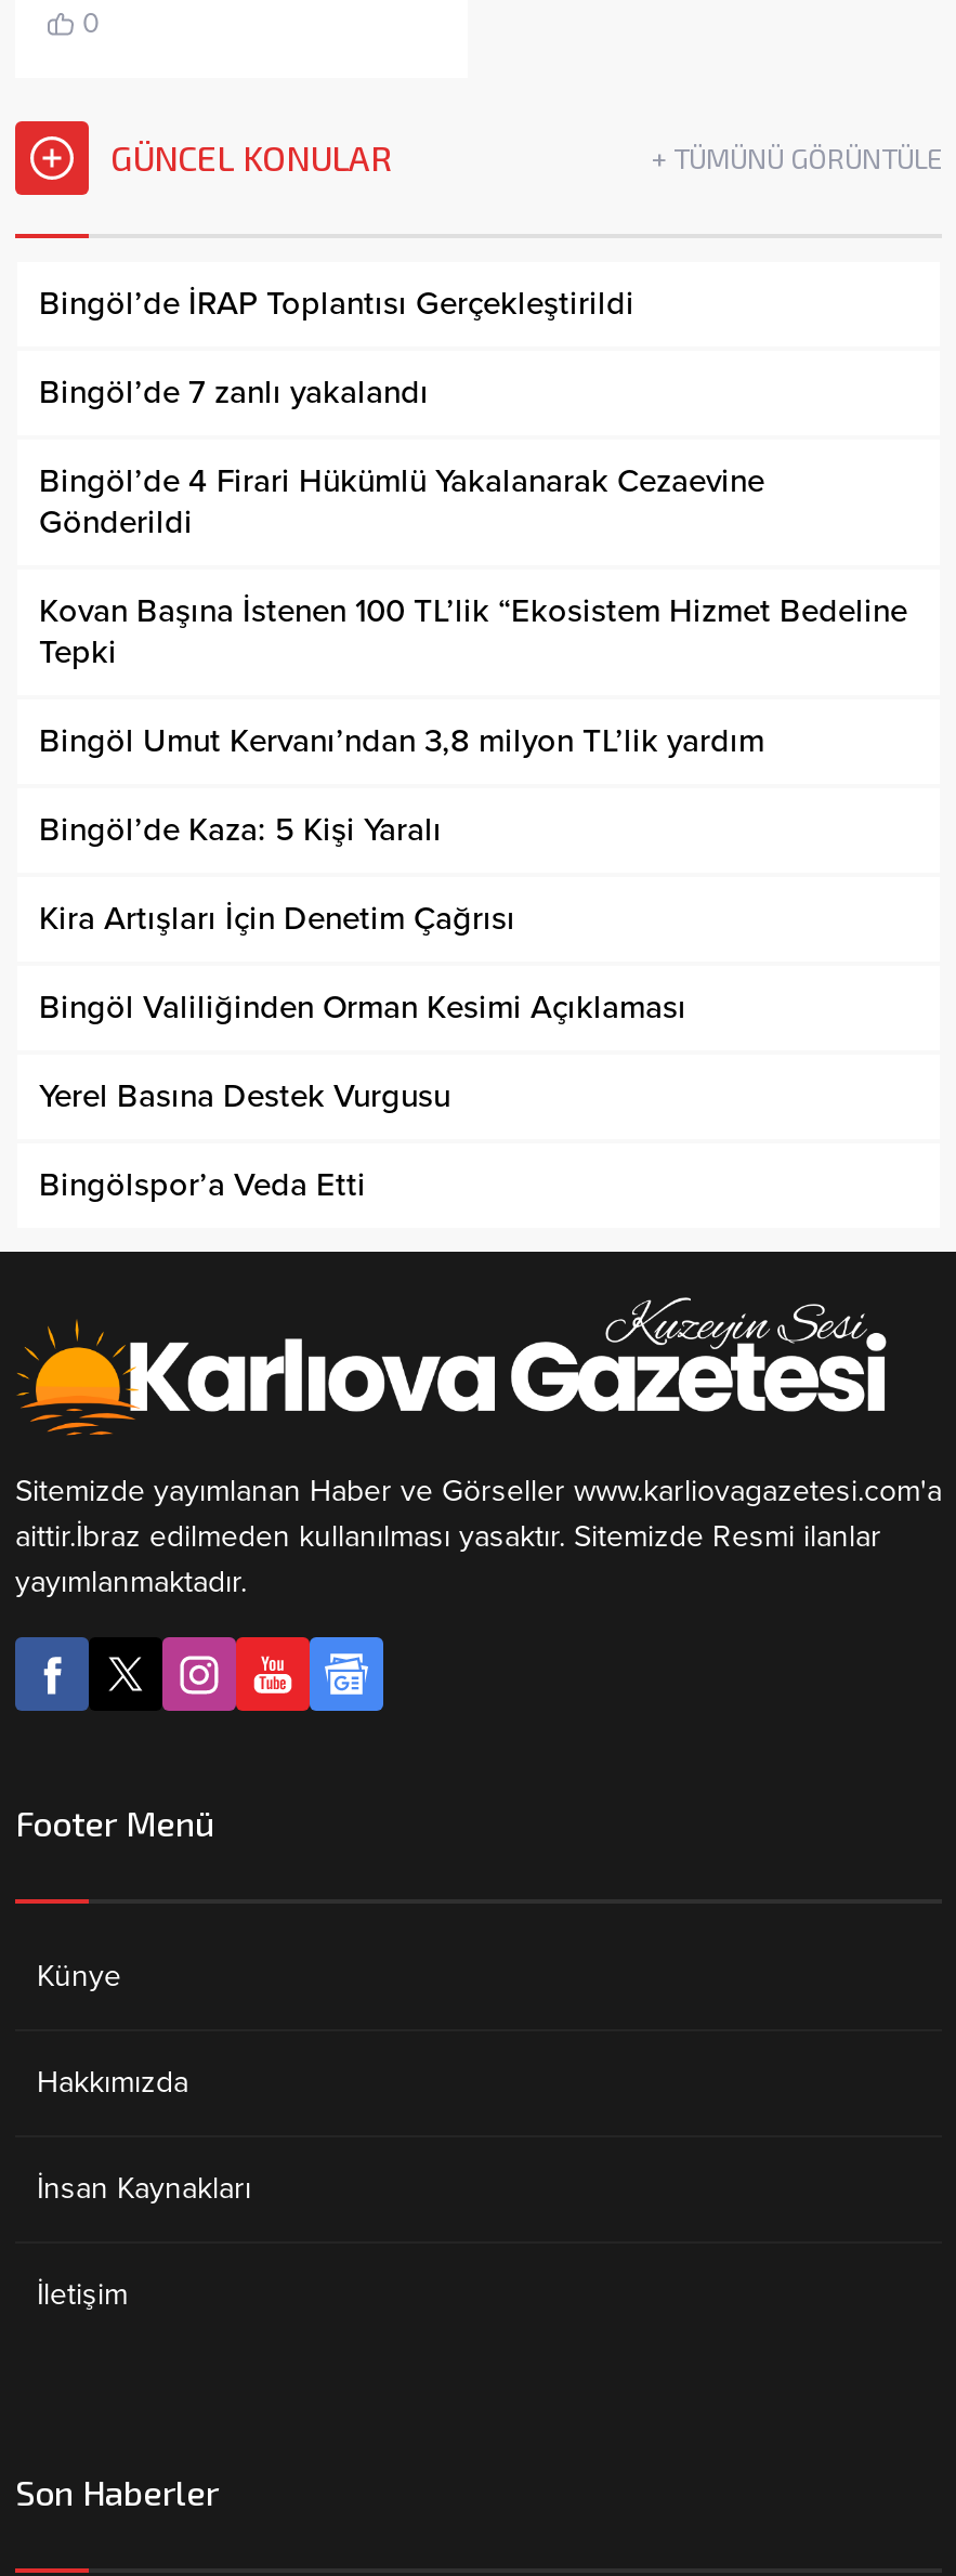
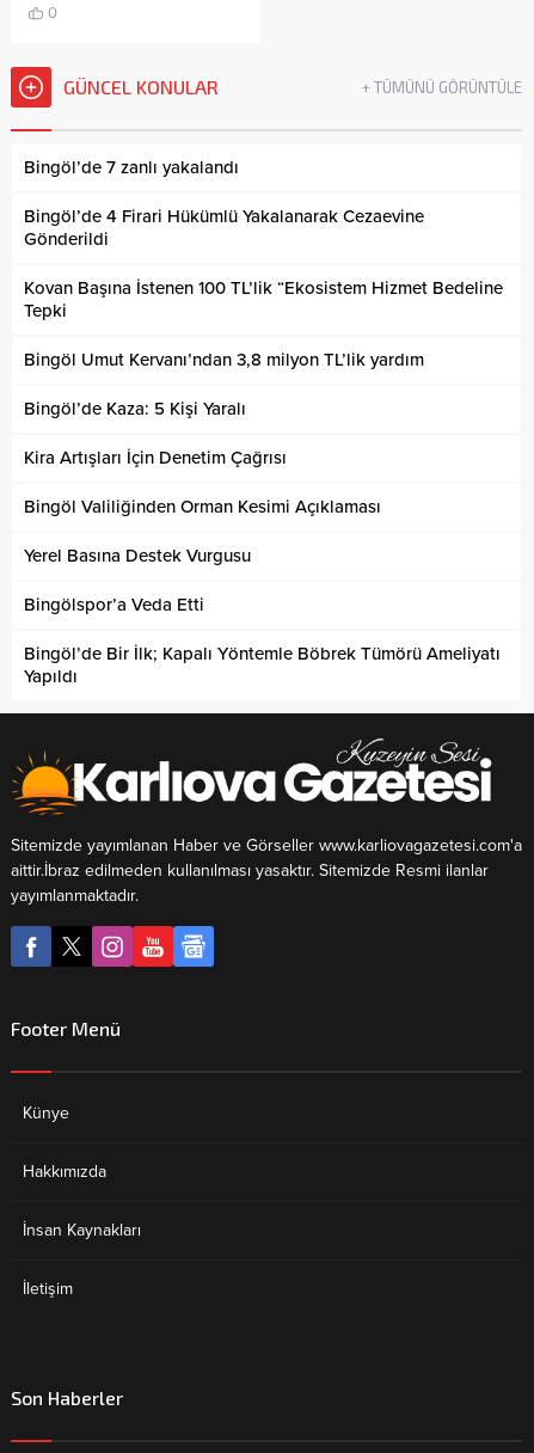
- Bingöl’de İRAP Toplantısı Gerçekleştirildi

moved up: Bingöl’de 7 zanlı yakalandı | Bingöl’de 4 Firari Hükümlü Yakalanarak Cezaevine | Gönderildi | ... | Yerel Basına Destek Vurgusu | Bingölspor’a Veda Etti

+ Bingöl’de Bir İlk; Kapalı Yöntemle Böbrek Tümörü Ameliyatı
+ Yapıldı
